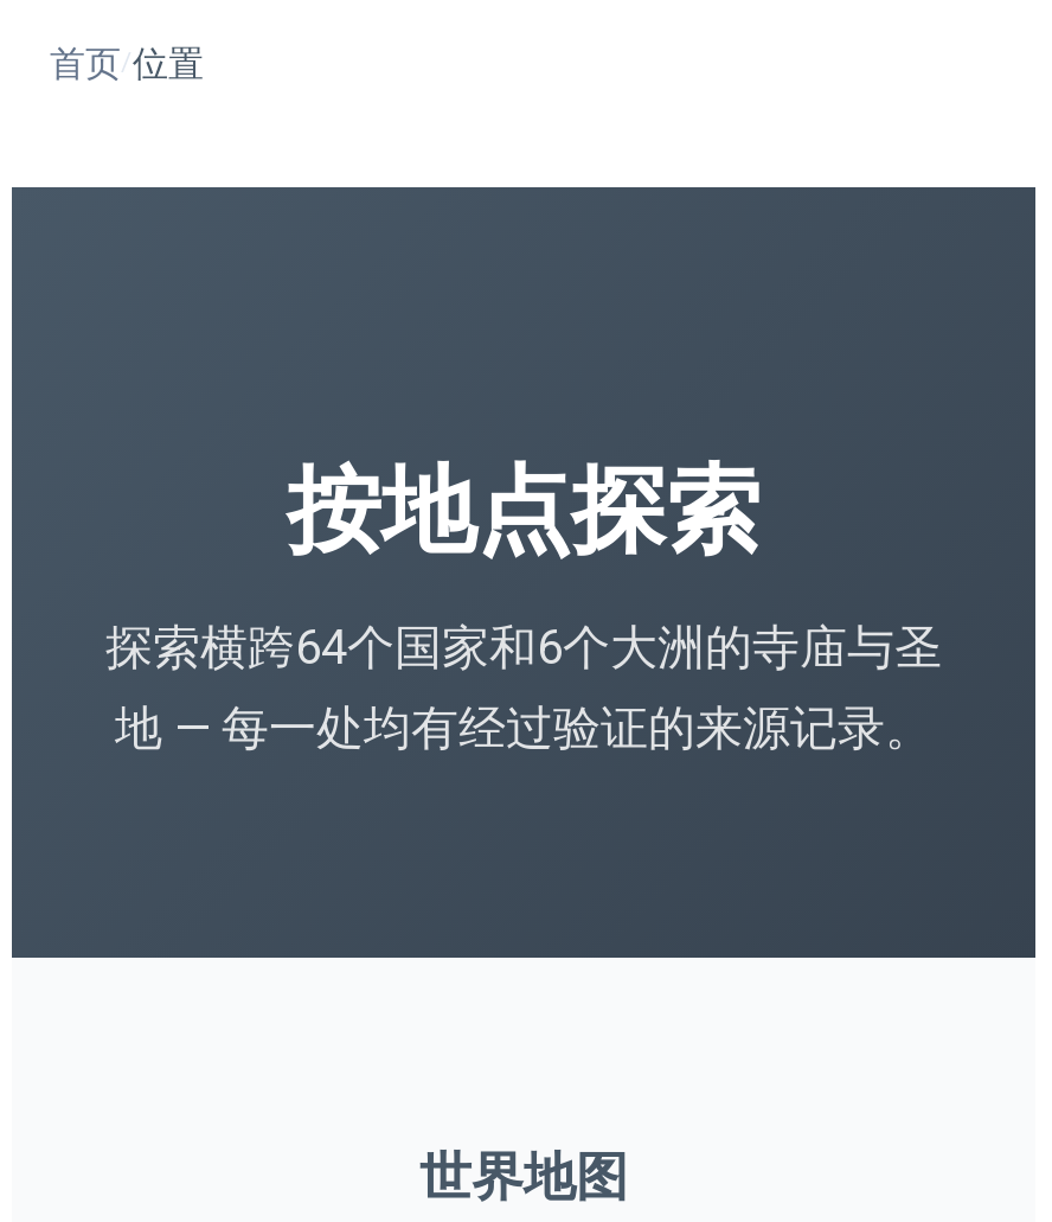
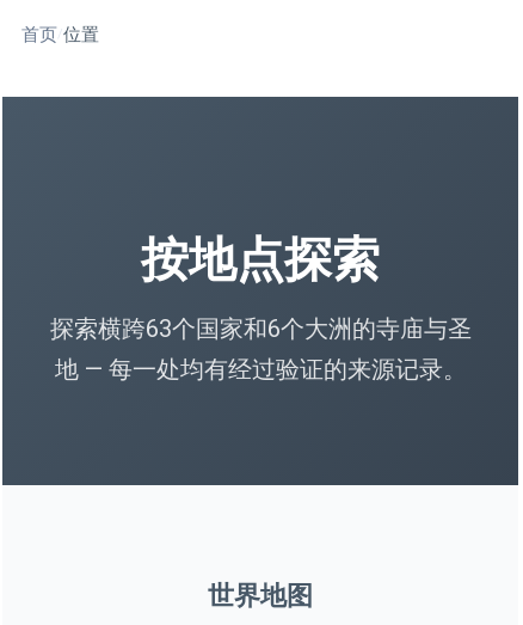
- 探索横跨64个国家和6个大洲的寺庙与圣
+ 探索横跨63个国家和6个大洲的寺庙与圣
